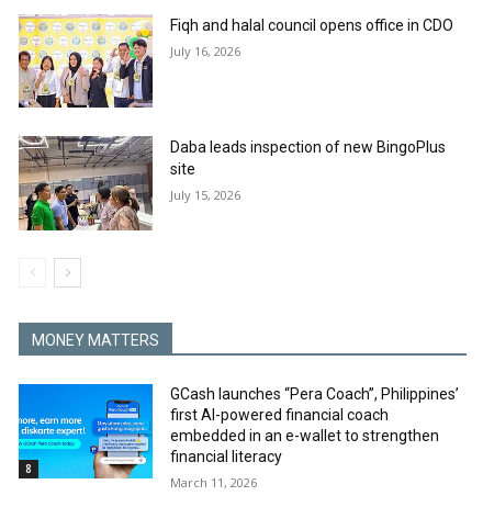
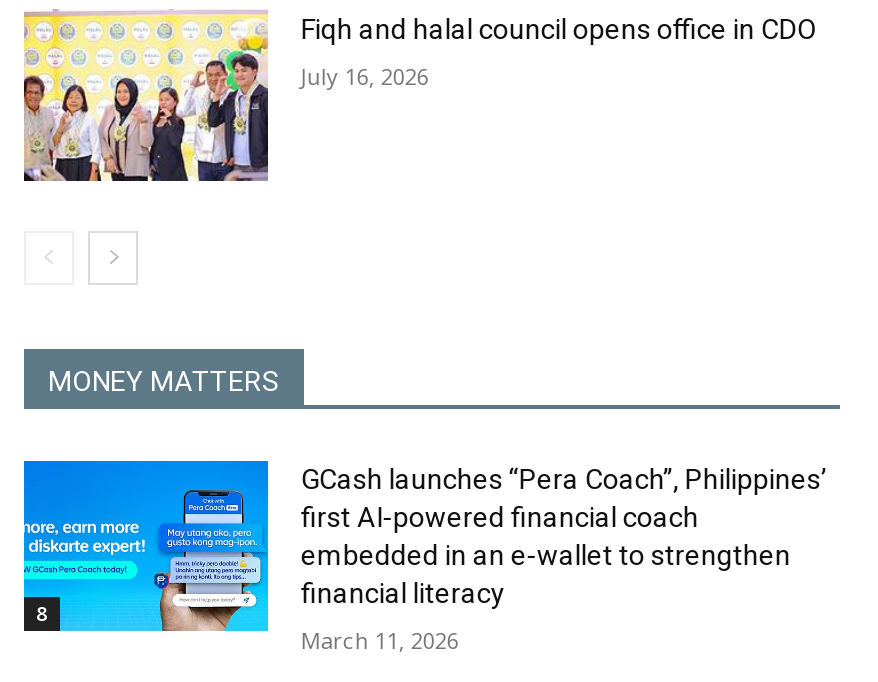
- [image]
- Daba leads inspection of new BingoPlus
- site
- July 15, 2026
